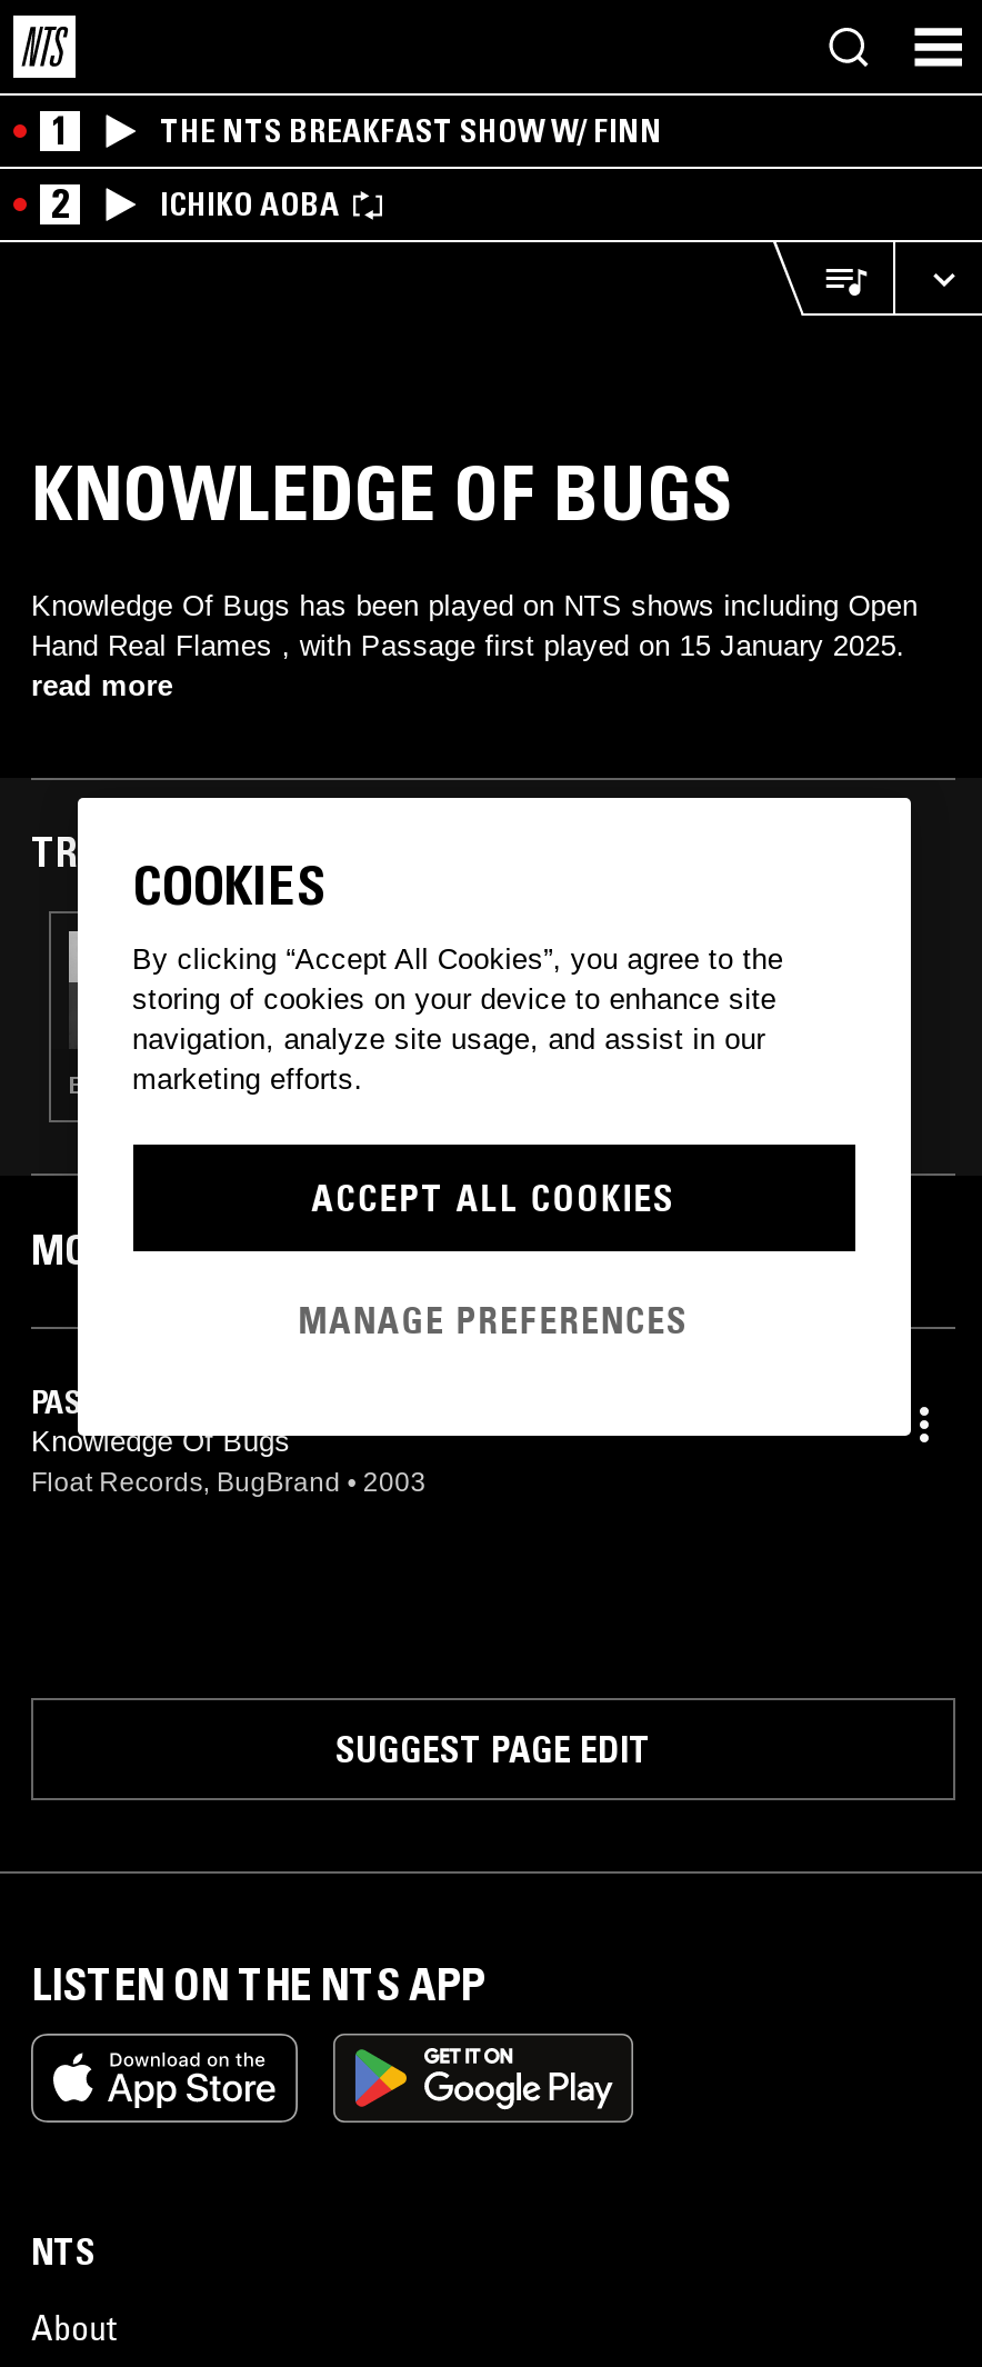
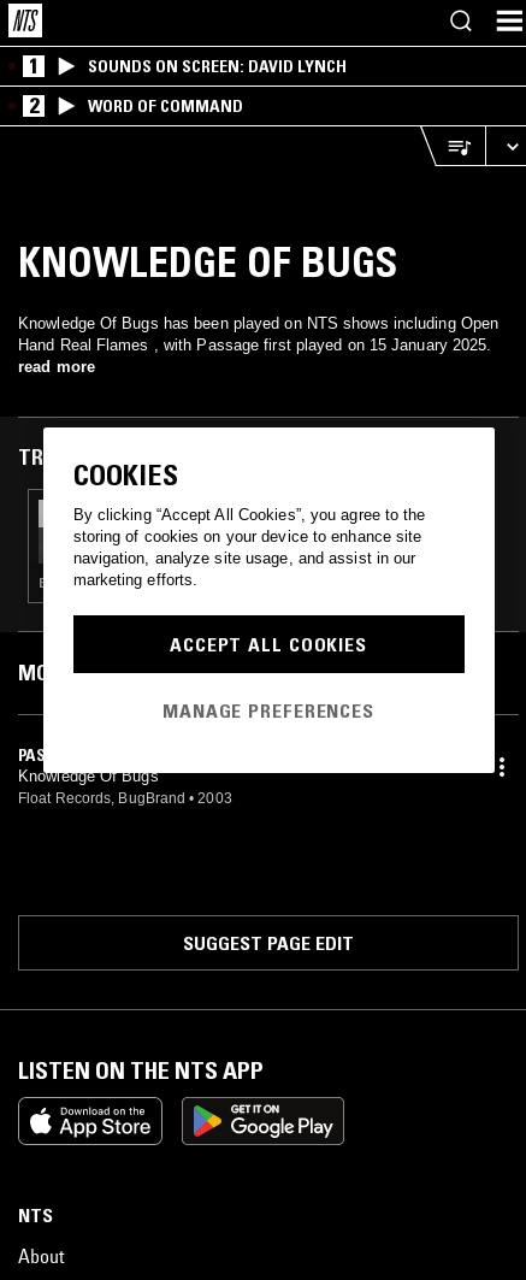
- THE NTS BREAKFAST SHOW W/ FINN
+ SOUNDS ON SCREEN: DAVID LYNCH

- ICHIKO AOBA
+ WORD OF COMMAND
